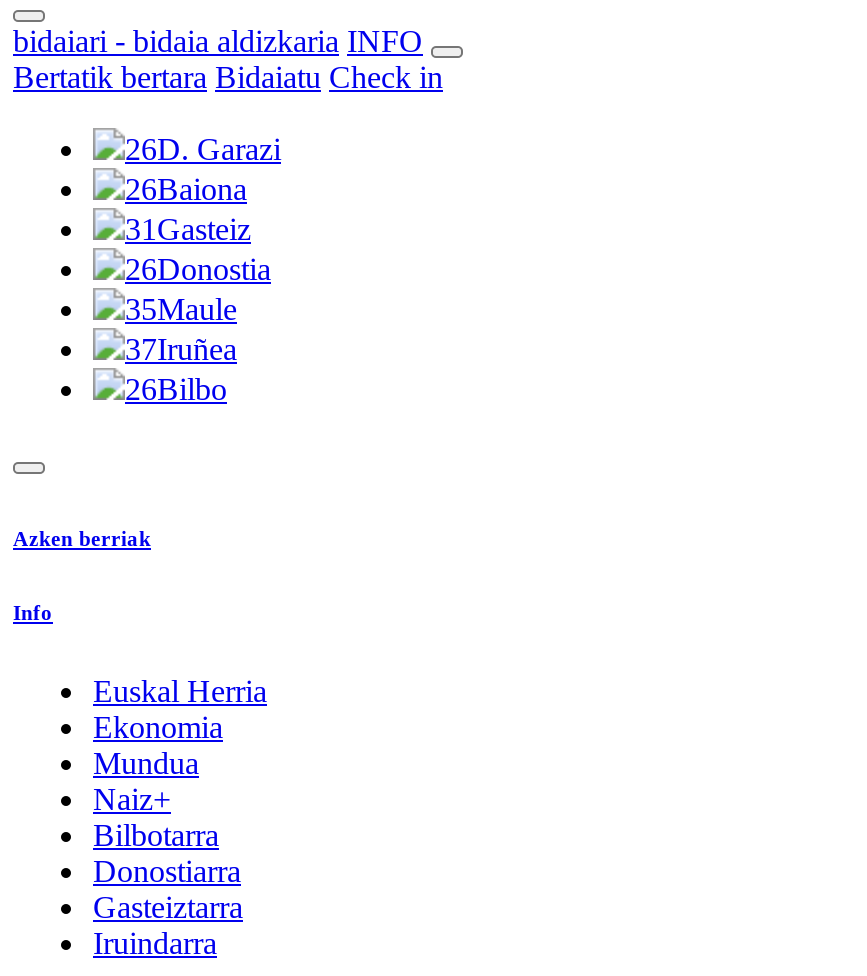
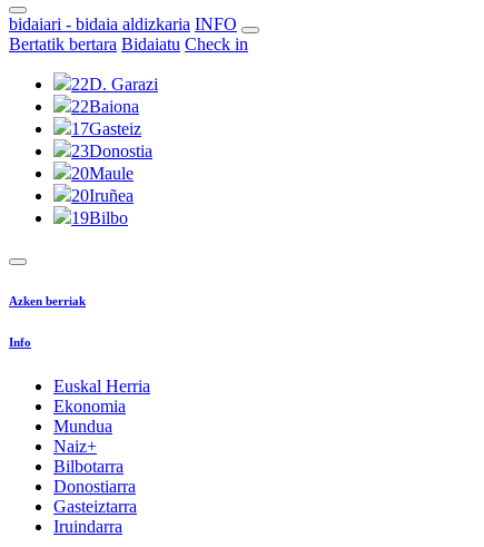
- 26D. Garazi
+ 22D. Garazi

- 26Baiona
+ 22Baiona

- 31 Gasteiz
+ 17 Gasteiz

- 26Donostia
+ 23Donostia

- 35Maule
+ 20Maule

- 37Iruñea
+ 20Iruñea

- 26Bilbo
+ 19Bilbo
